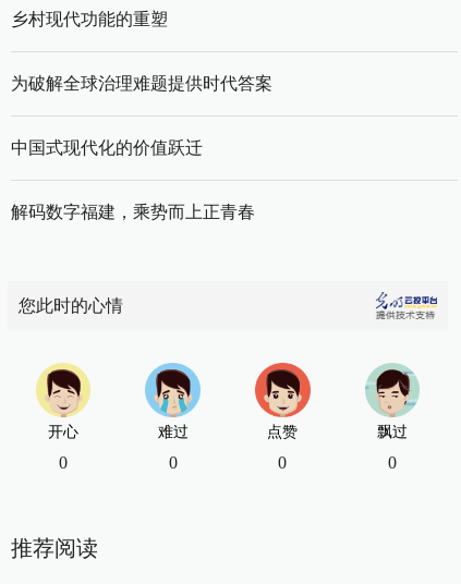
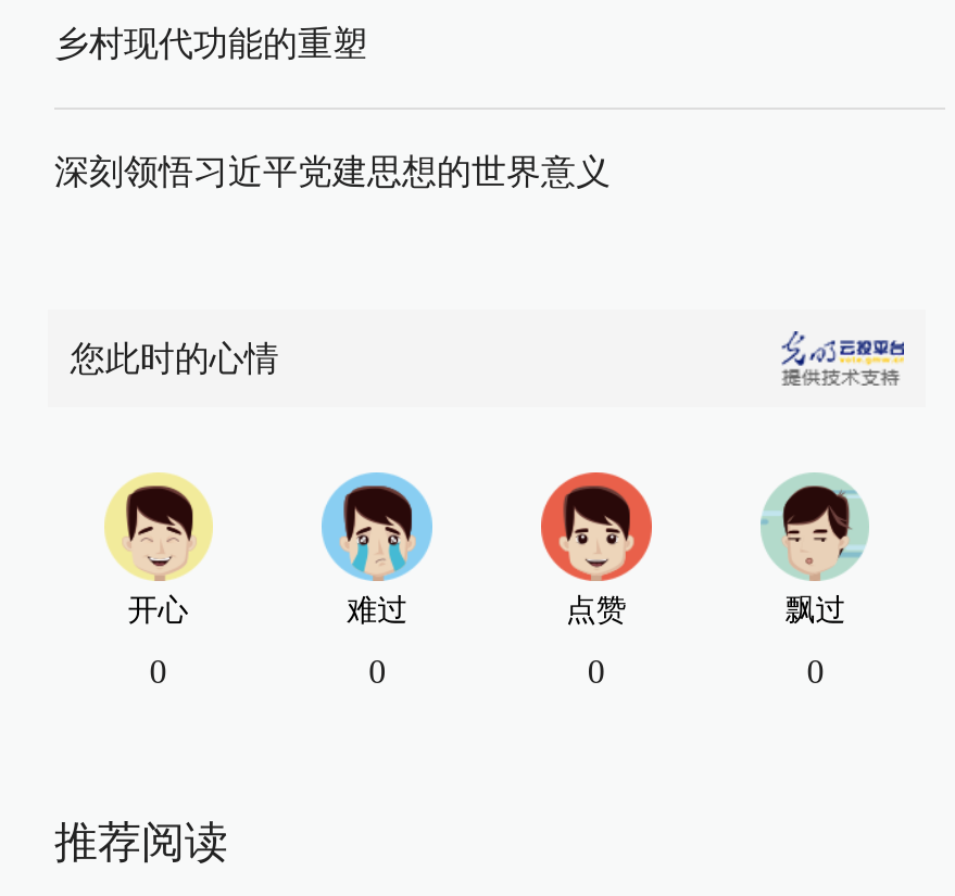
- 为破解全球治理难题提供时代答案
- 中国式现代化的价值跃迁
- 解码数字福建，乘势而上正青春
+ 深刻领悟习近平党建思想的世界意义
